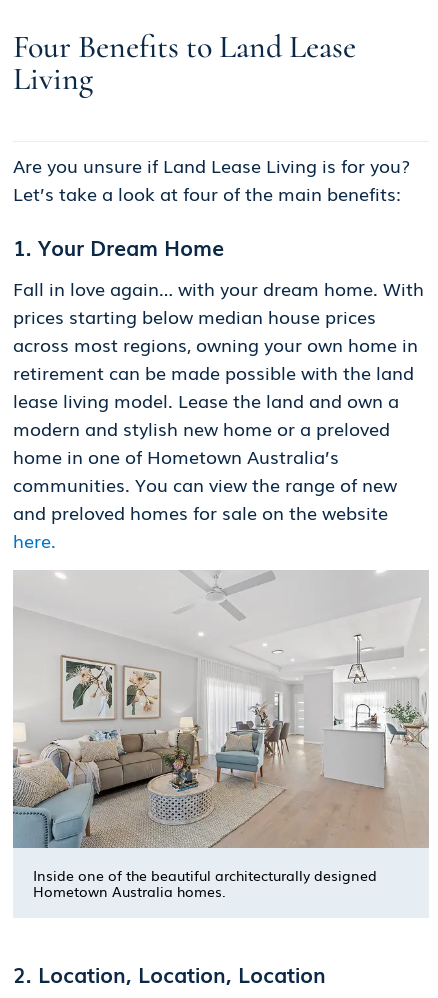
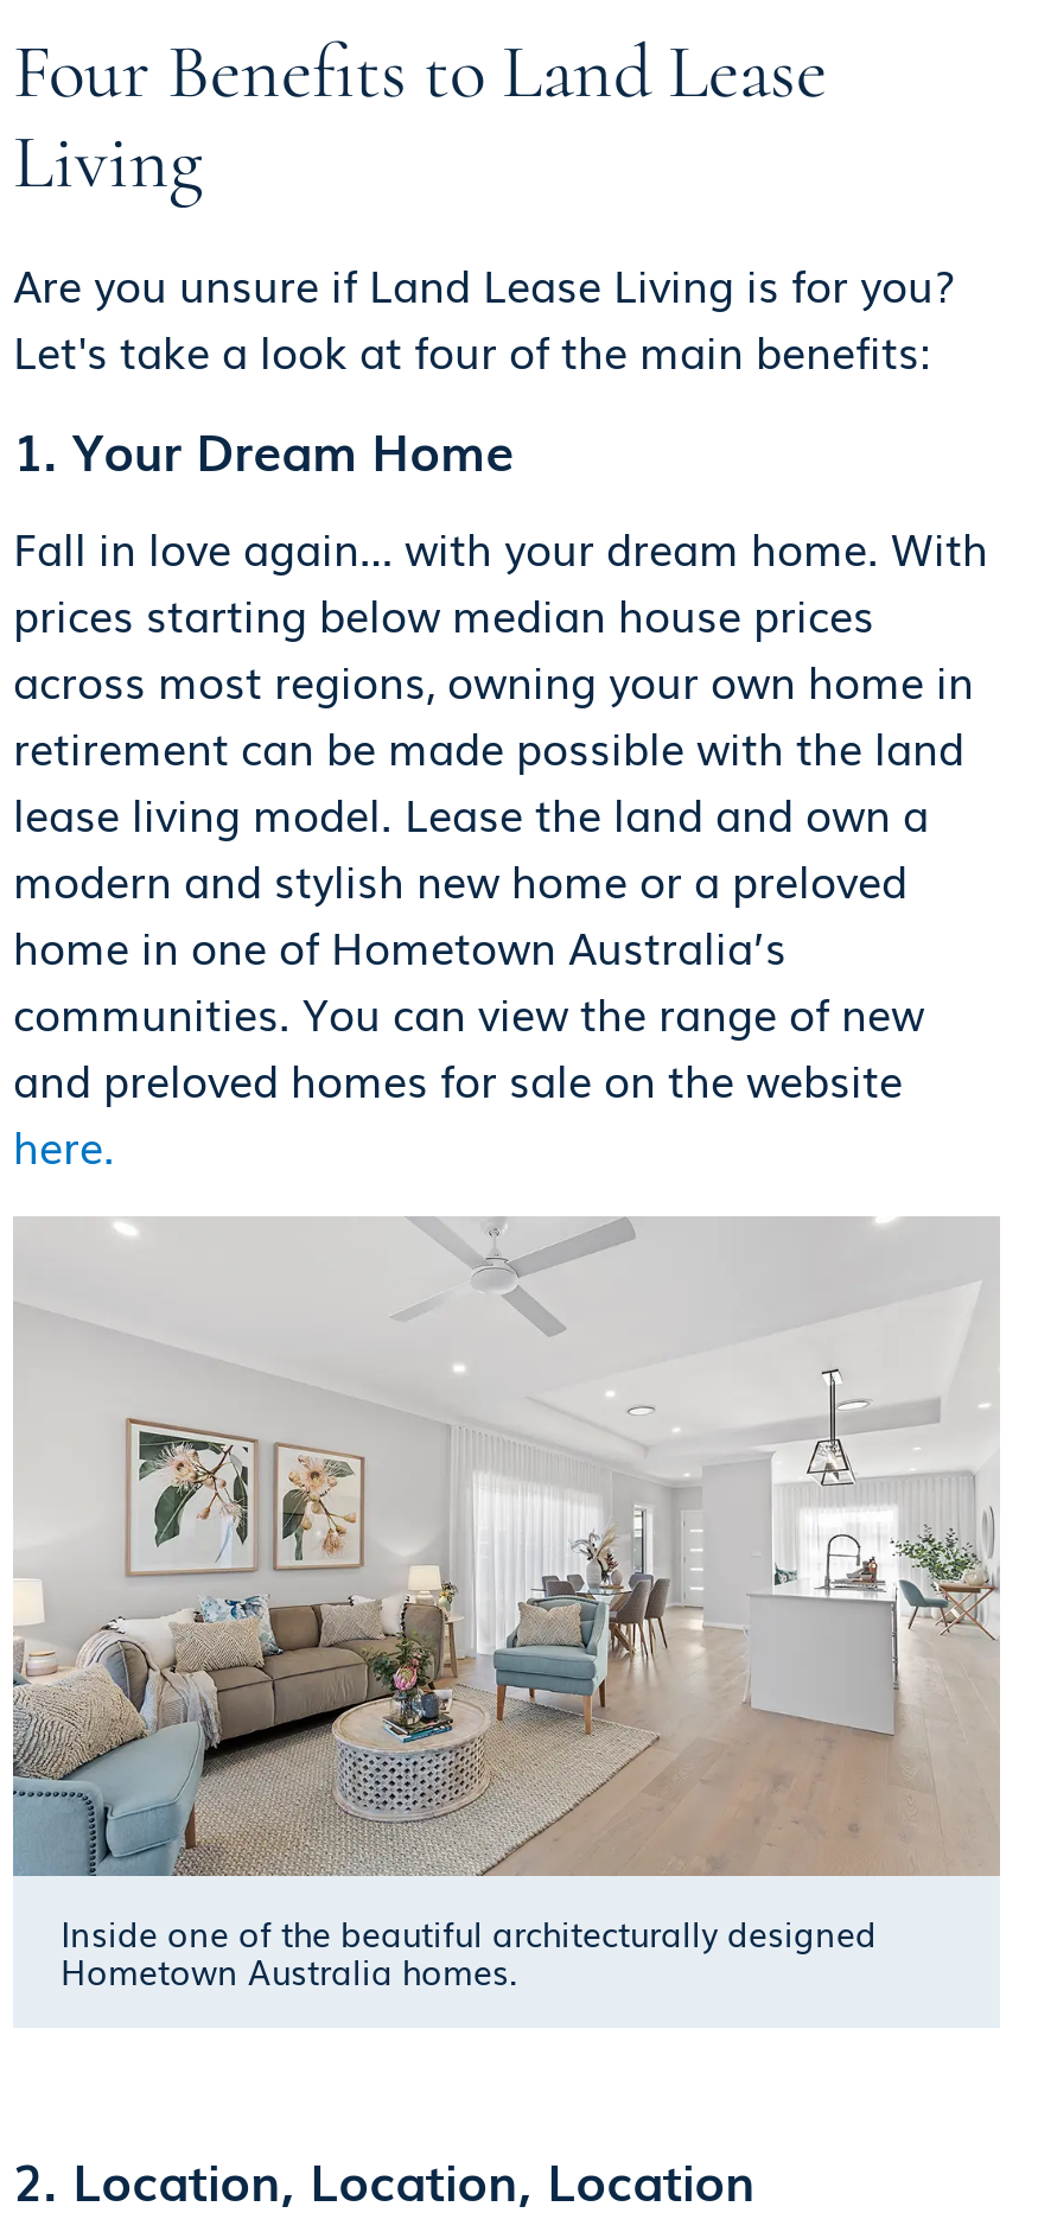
- Let’s take a look at four of the main benefits:
+ Let's take a look at four of the main benefits:
